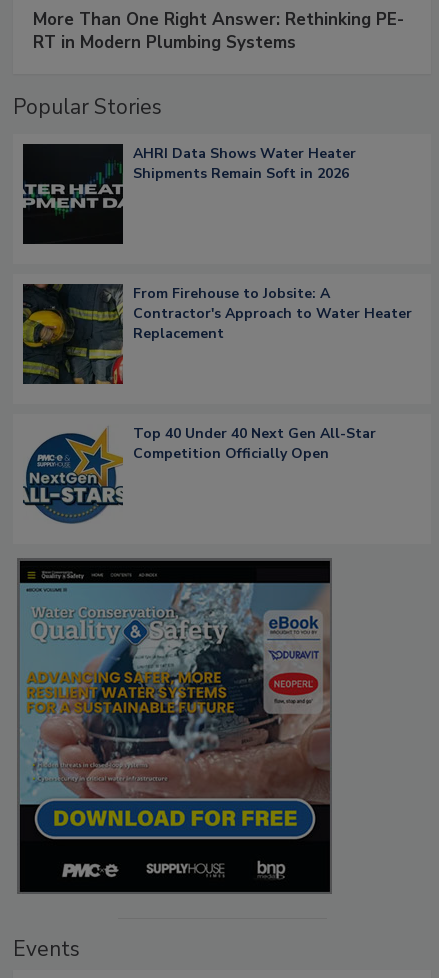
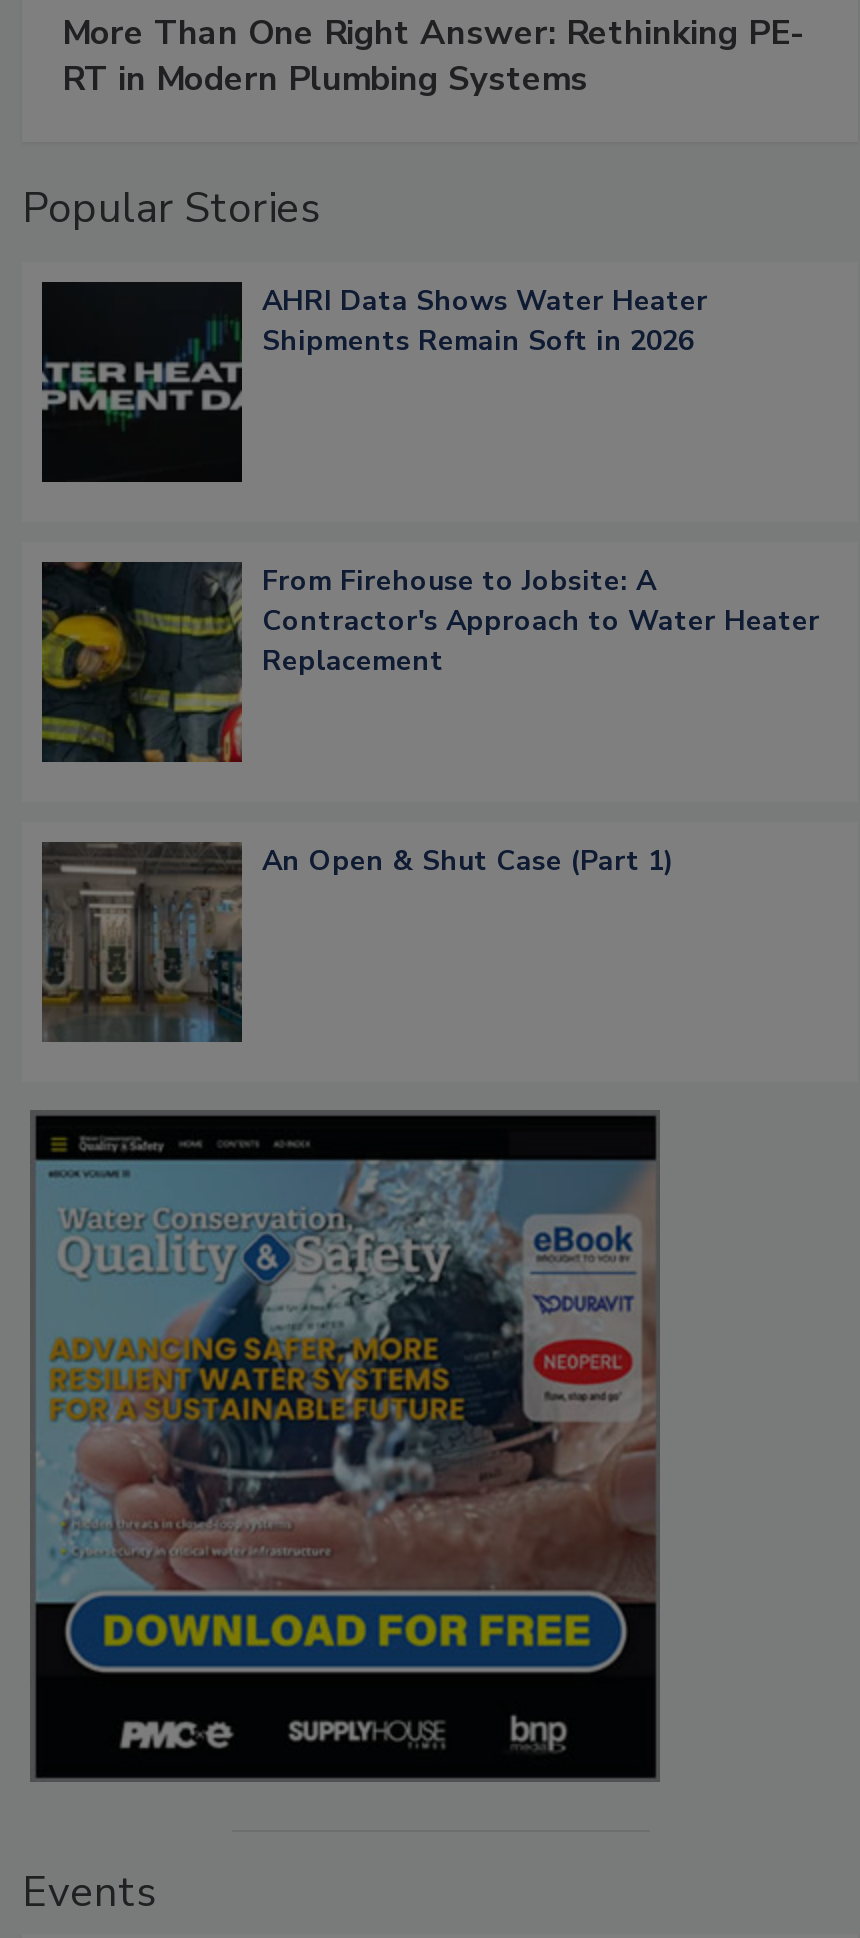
- [image]
- Top 40 Under 40 Next Gen All-Star
- Competition Officially Open
+ [image]
+ An Open & Shut Case (Part 1)
